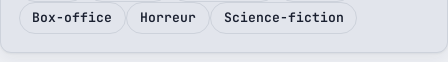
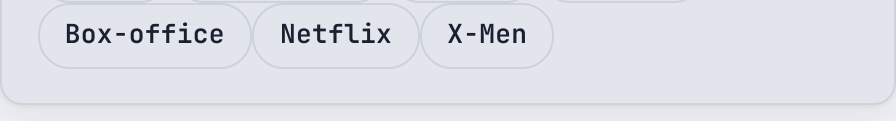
- Horreur
- Science-fiction
+ Netflix
+ X-Men
